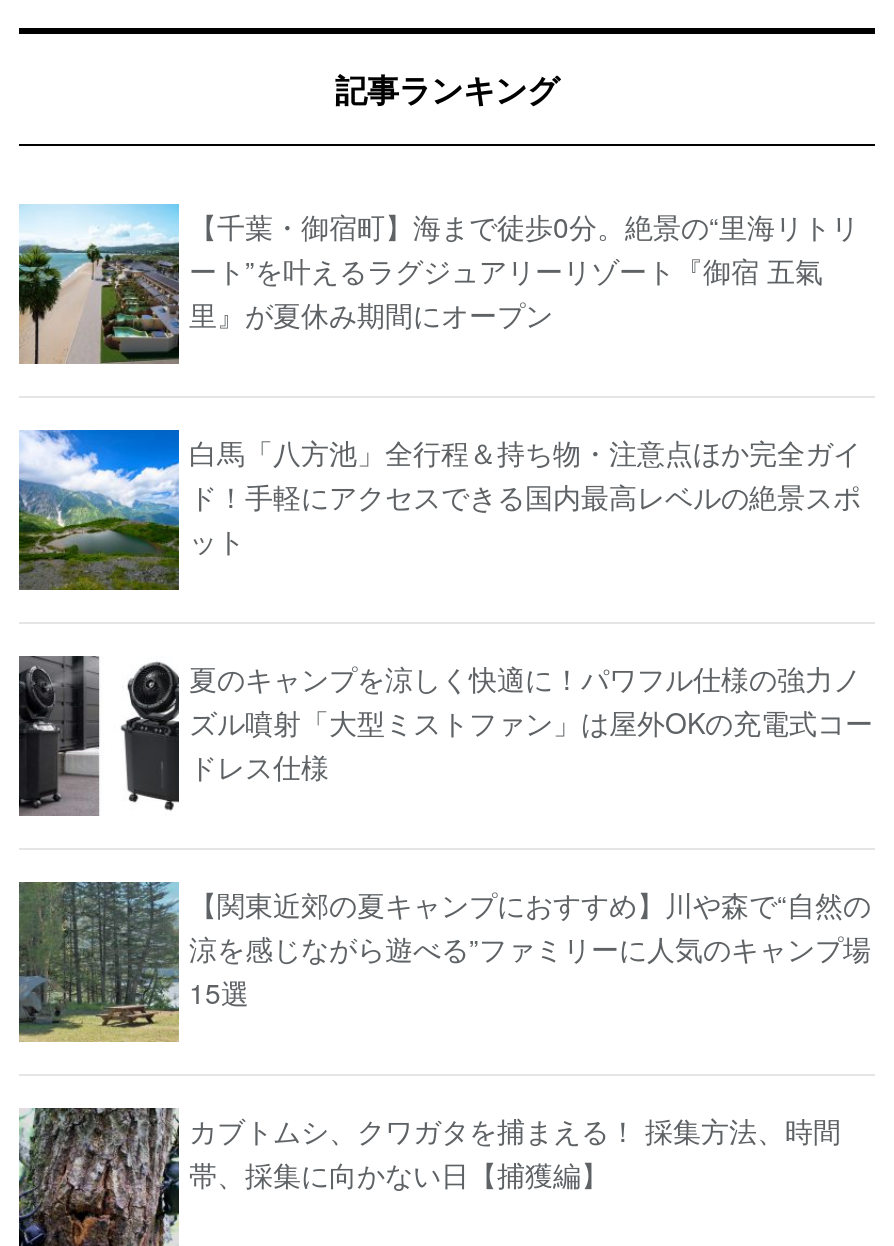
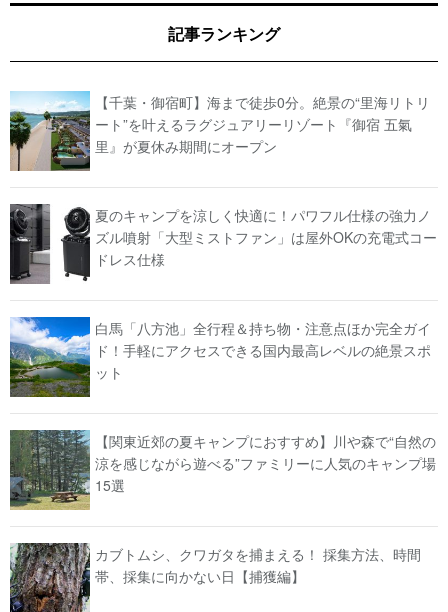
moved down: [image] | 白馬「八方池」全行程＆持ち物・注意点ほか完全ガイ | ド！手軽にアクセスできる国内最高レベルの絶景スポ | ット

moved up: 夏のキャンプを涼しく快適に！パワフル仕様の強力ノ | ズル噴射「大型ミストファン」は屋外OKの充電式コー | ドレス仕様
